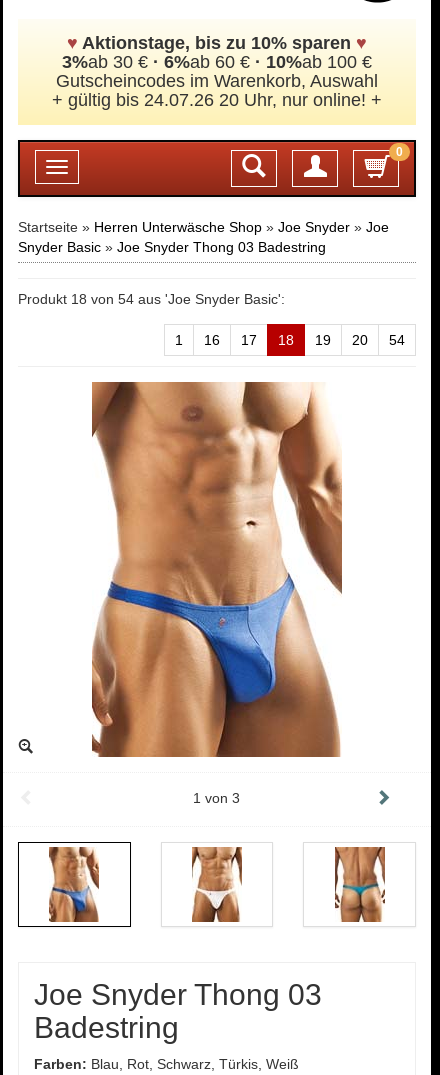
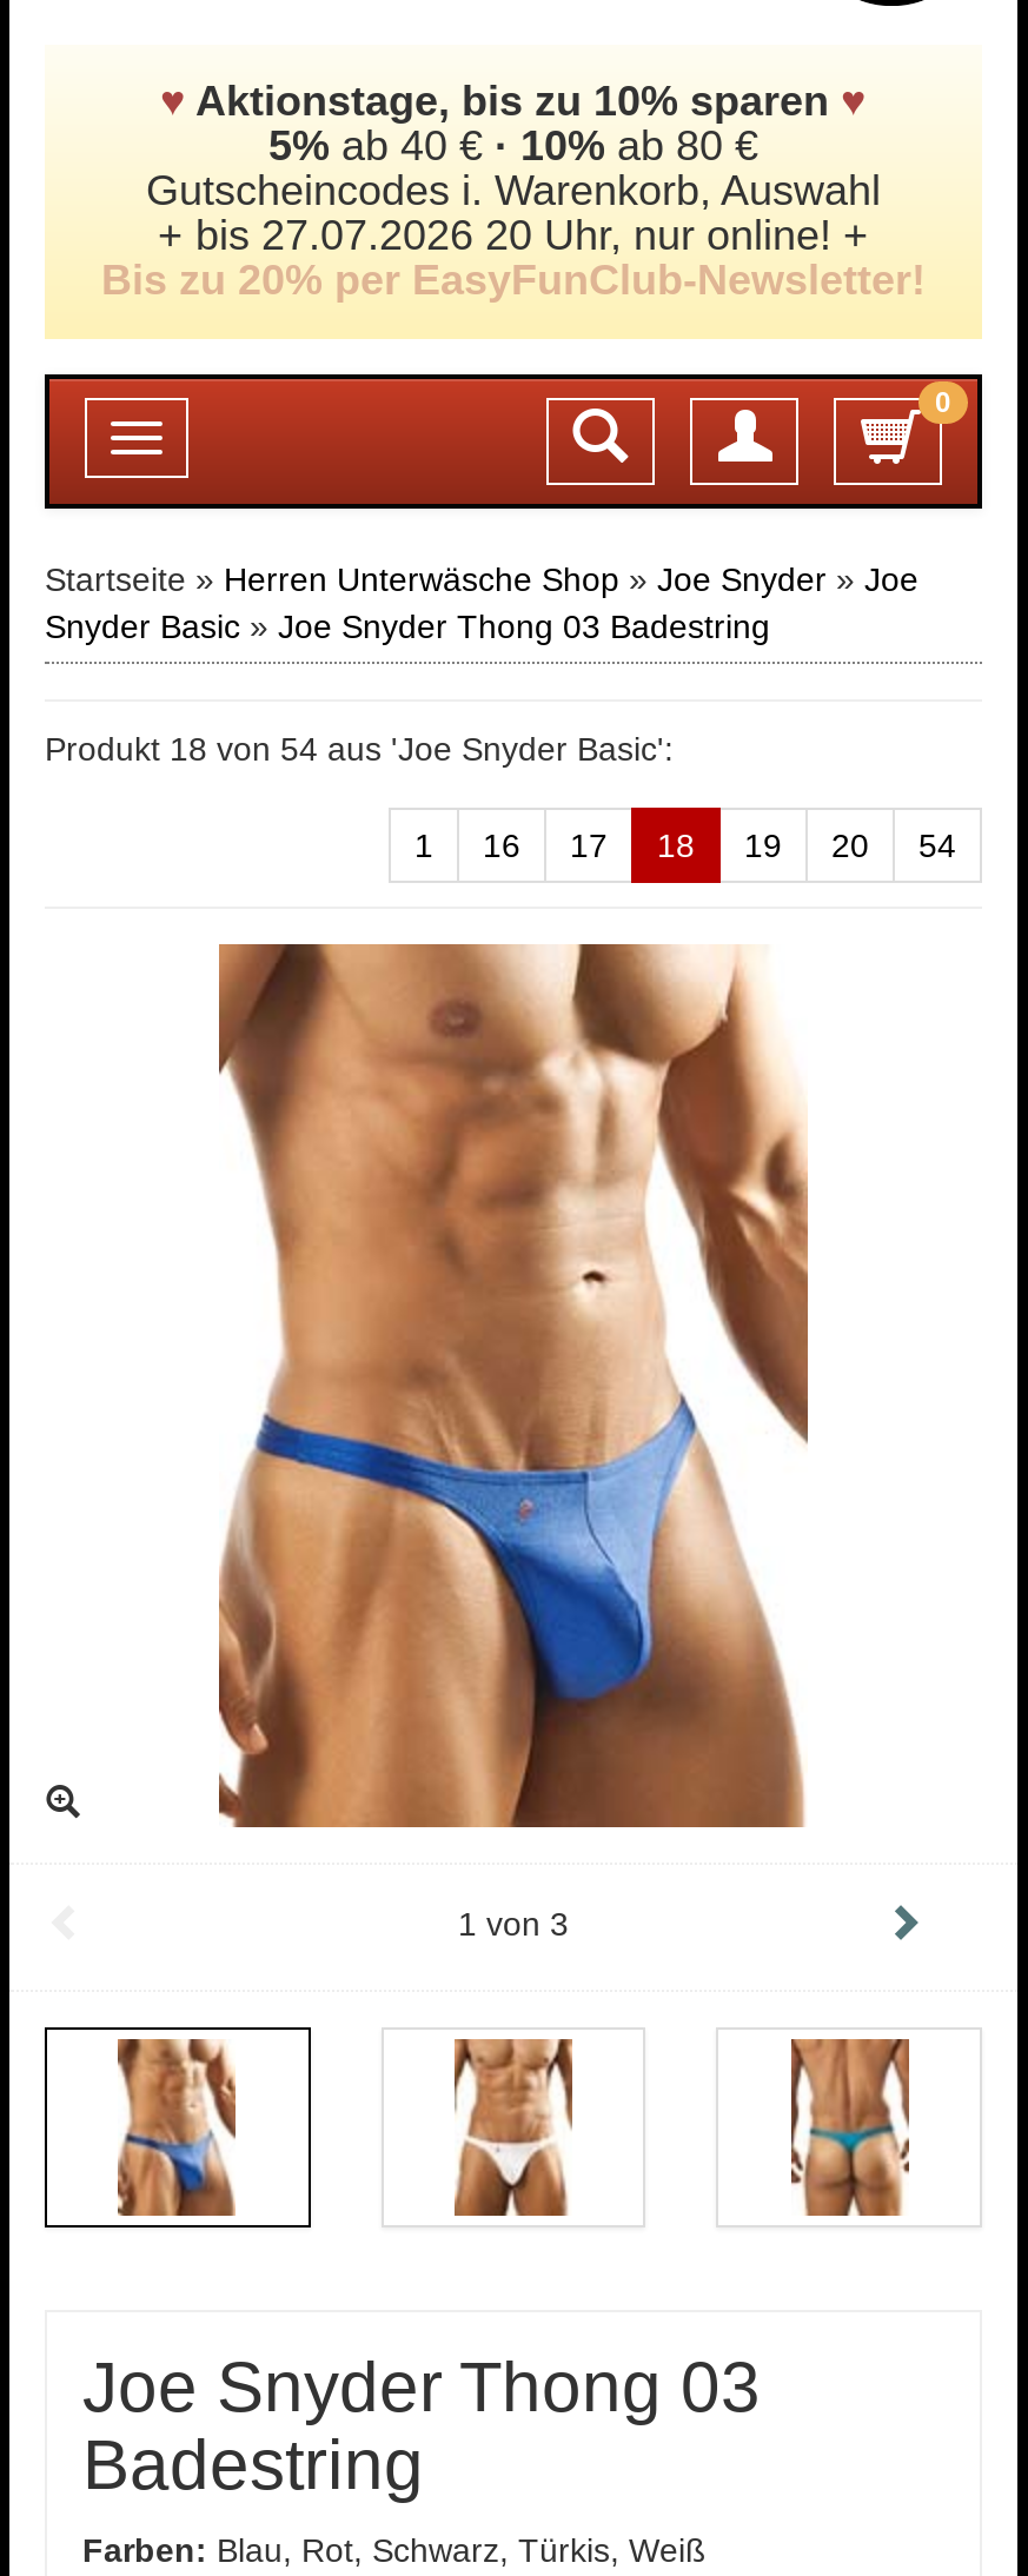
- 3%ab 30 €· 6%ab 60 €· 10%ab 100 €
- Gutscheincodes im Warenkorb, Auswahl
- + gültig bis 24.07.26 20 Uhr, nur online! +
+ 5% ab 40 €· 10% ab 80 €
+ Gutscheincodes i. Warenkorb, Auswahl
+ + bis 27.07.2026 20 Uhr, nur online! +
+ Bis zu 20% per EasyFunClub-Newsletter!
